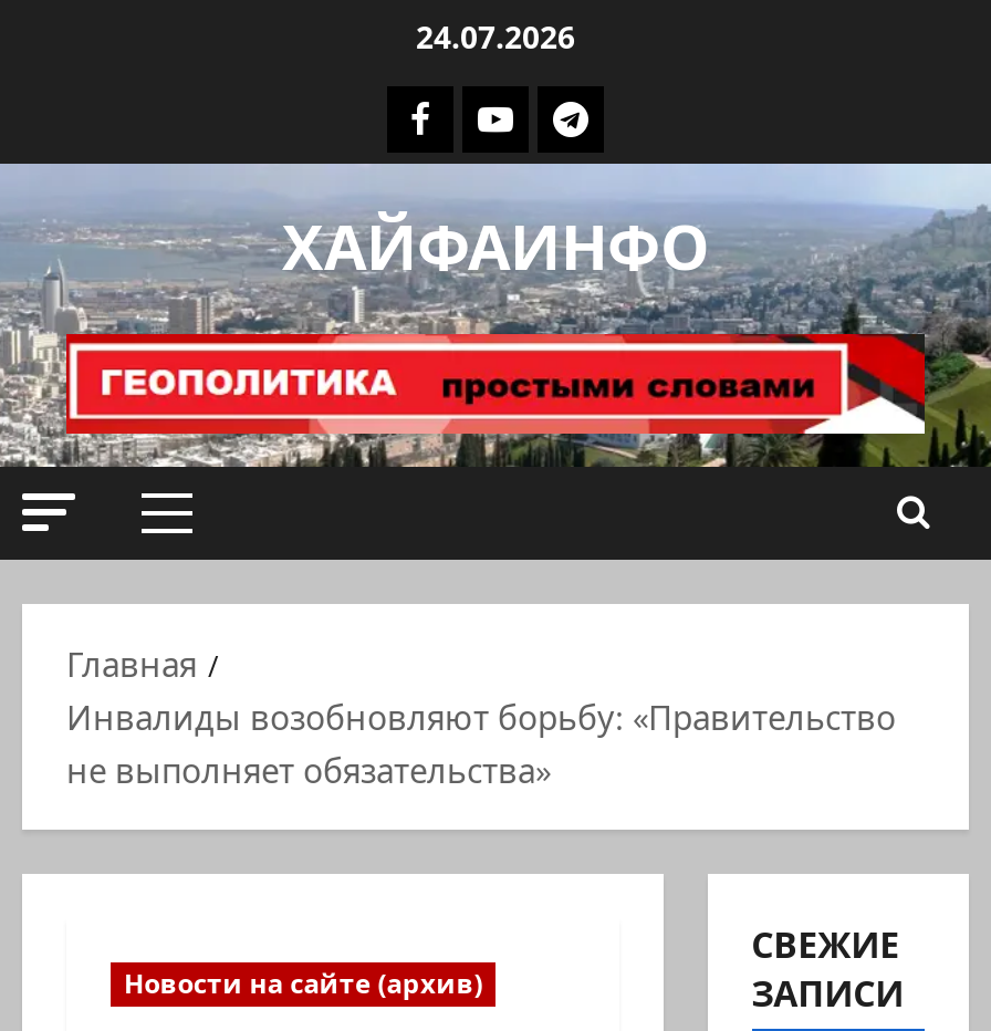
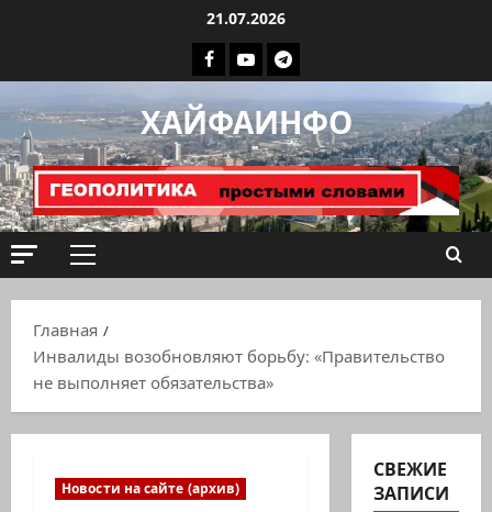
- 24.07.2026
+ 21.07.2026
